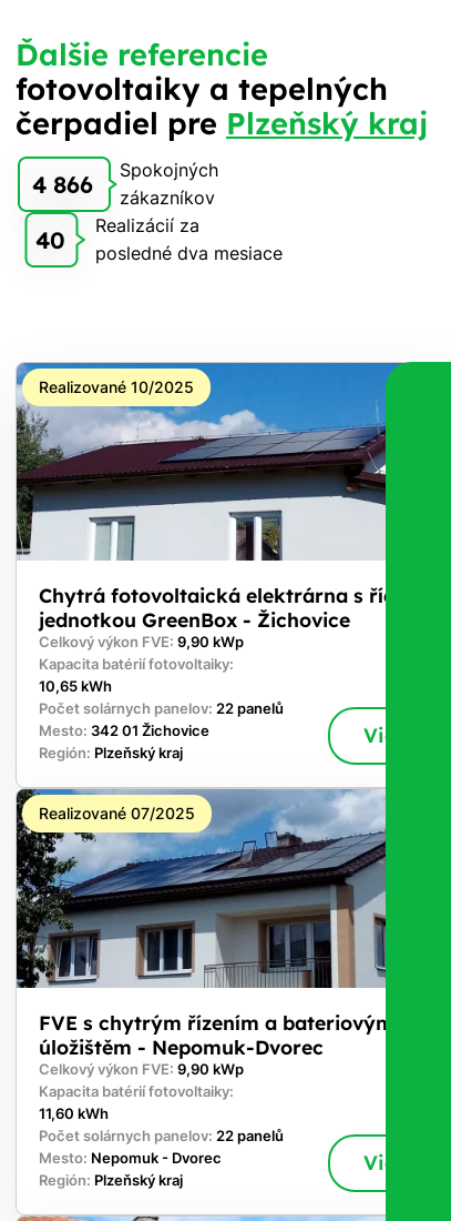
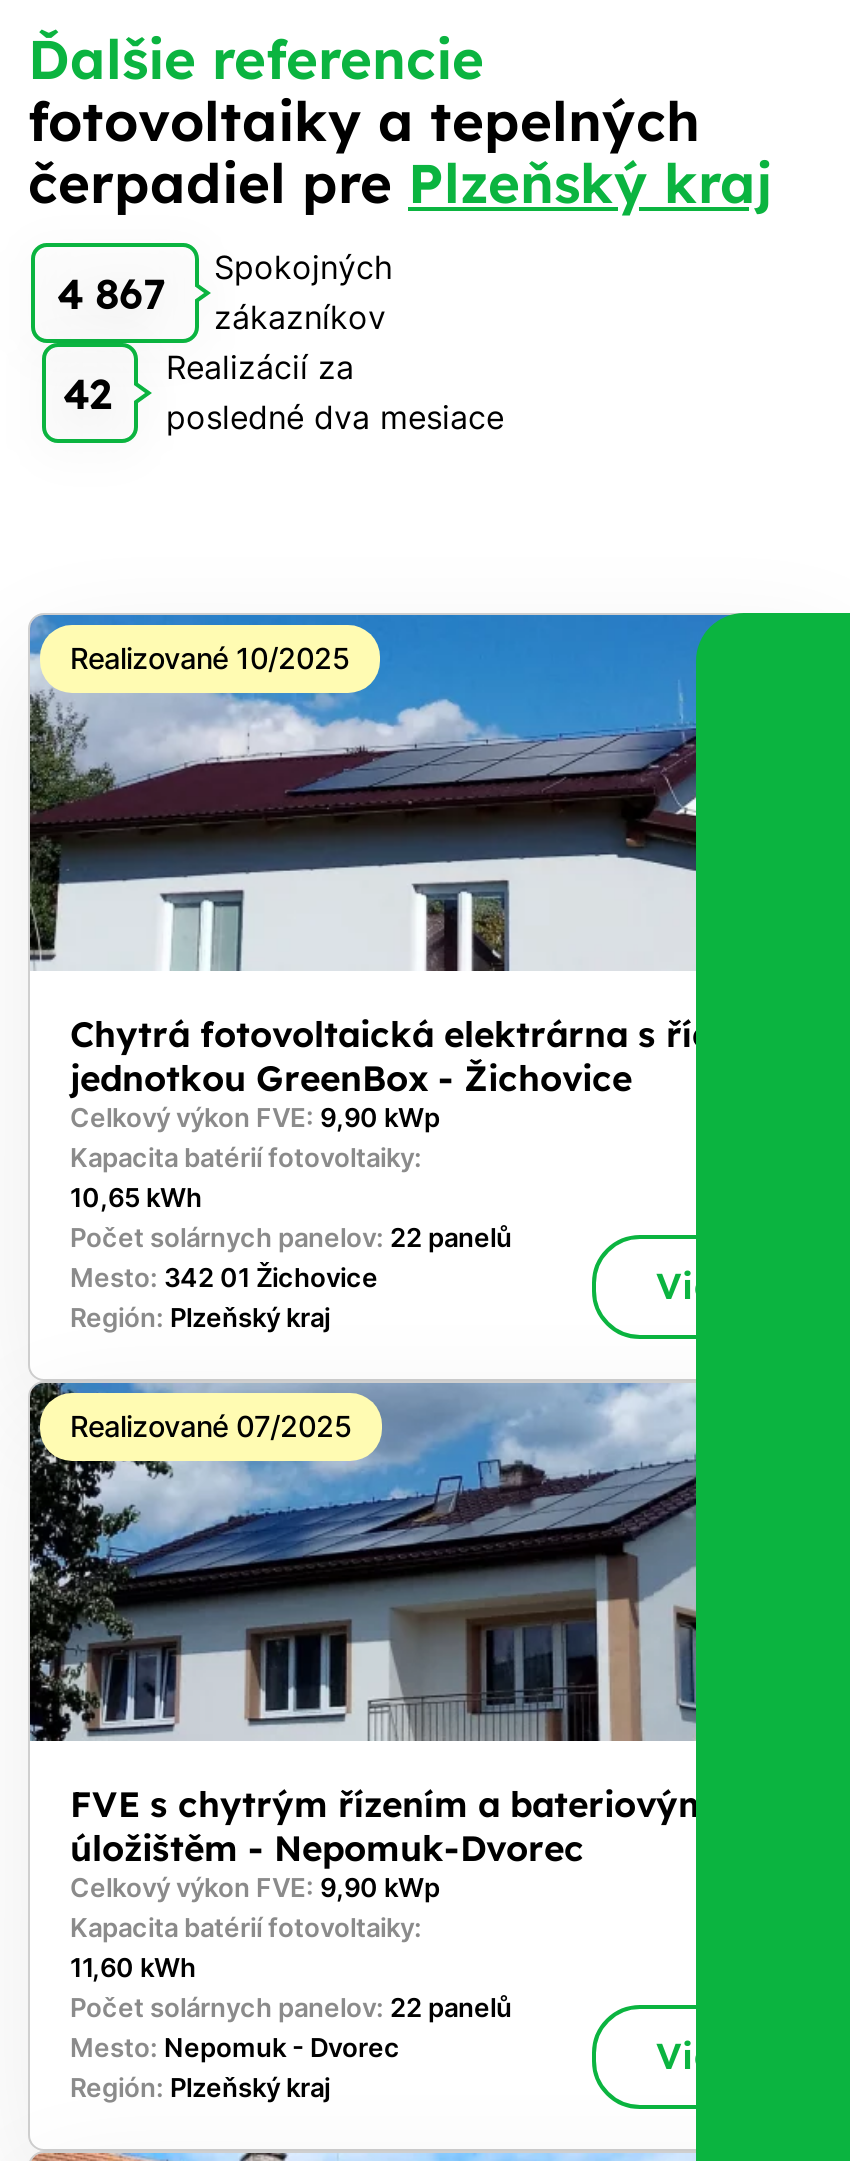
- 4 866 Spokojných zákazníkov
+ 4 867 Spokojných zákazníkov

- 40 Realizácií za posledné dva mesiace
+ 42 Realizácií za posledné dva mesiace
